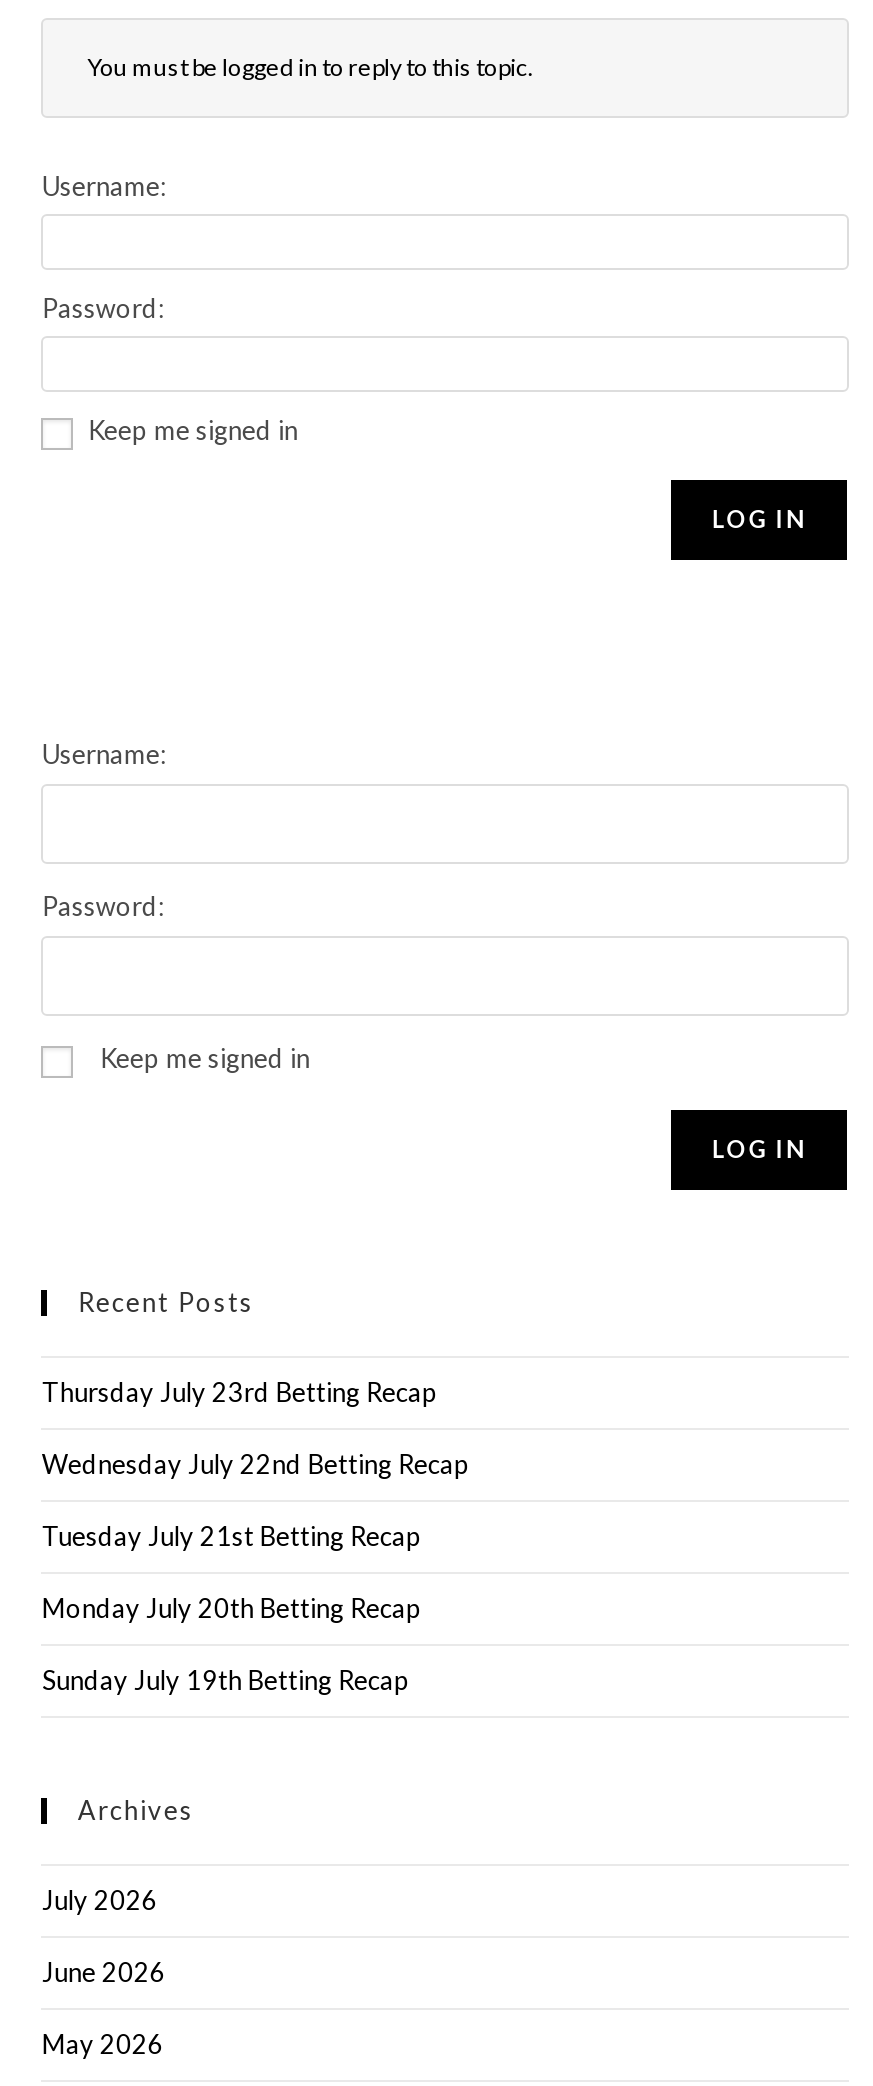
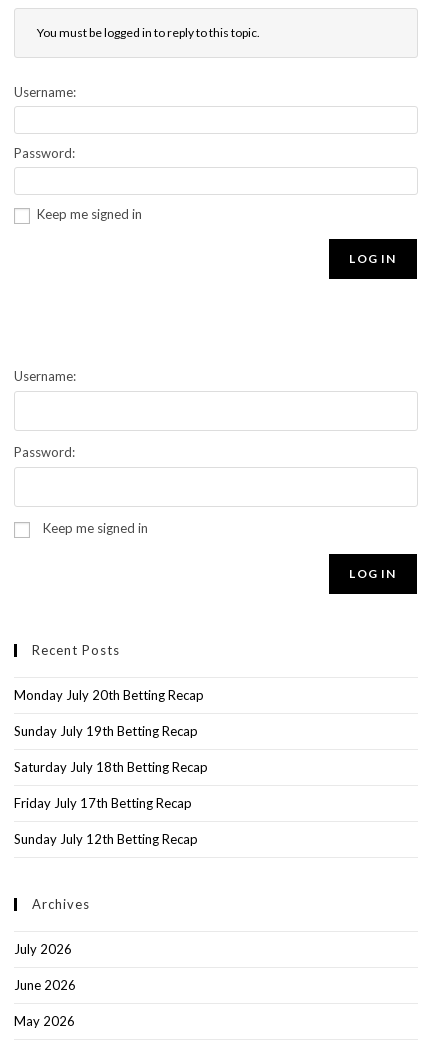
- Thursday July 23rd Betting Recap
- Wednesday July 22nd Betting Recap
- Tuesday July 21st Betting Recap

moved up: Monday July 20th Betting Recap | Sunday July 19th Betting Recap

+ Saturday July 18th Betting Recap
+ Friday July 17th Betting Recap
+ Sunday July 12th Betting Recap
